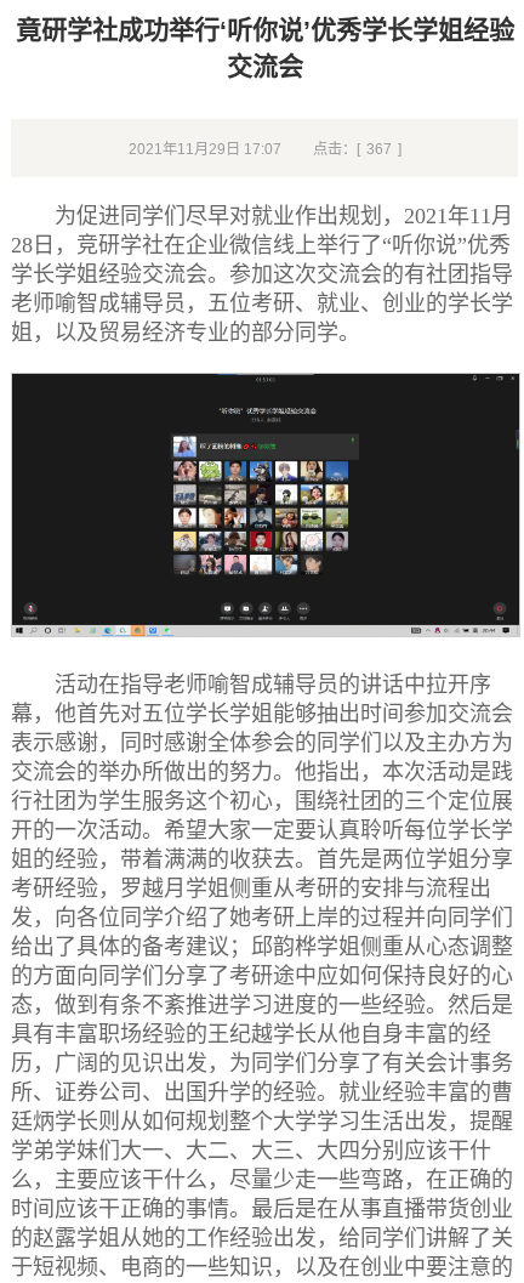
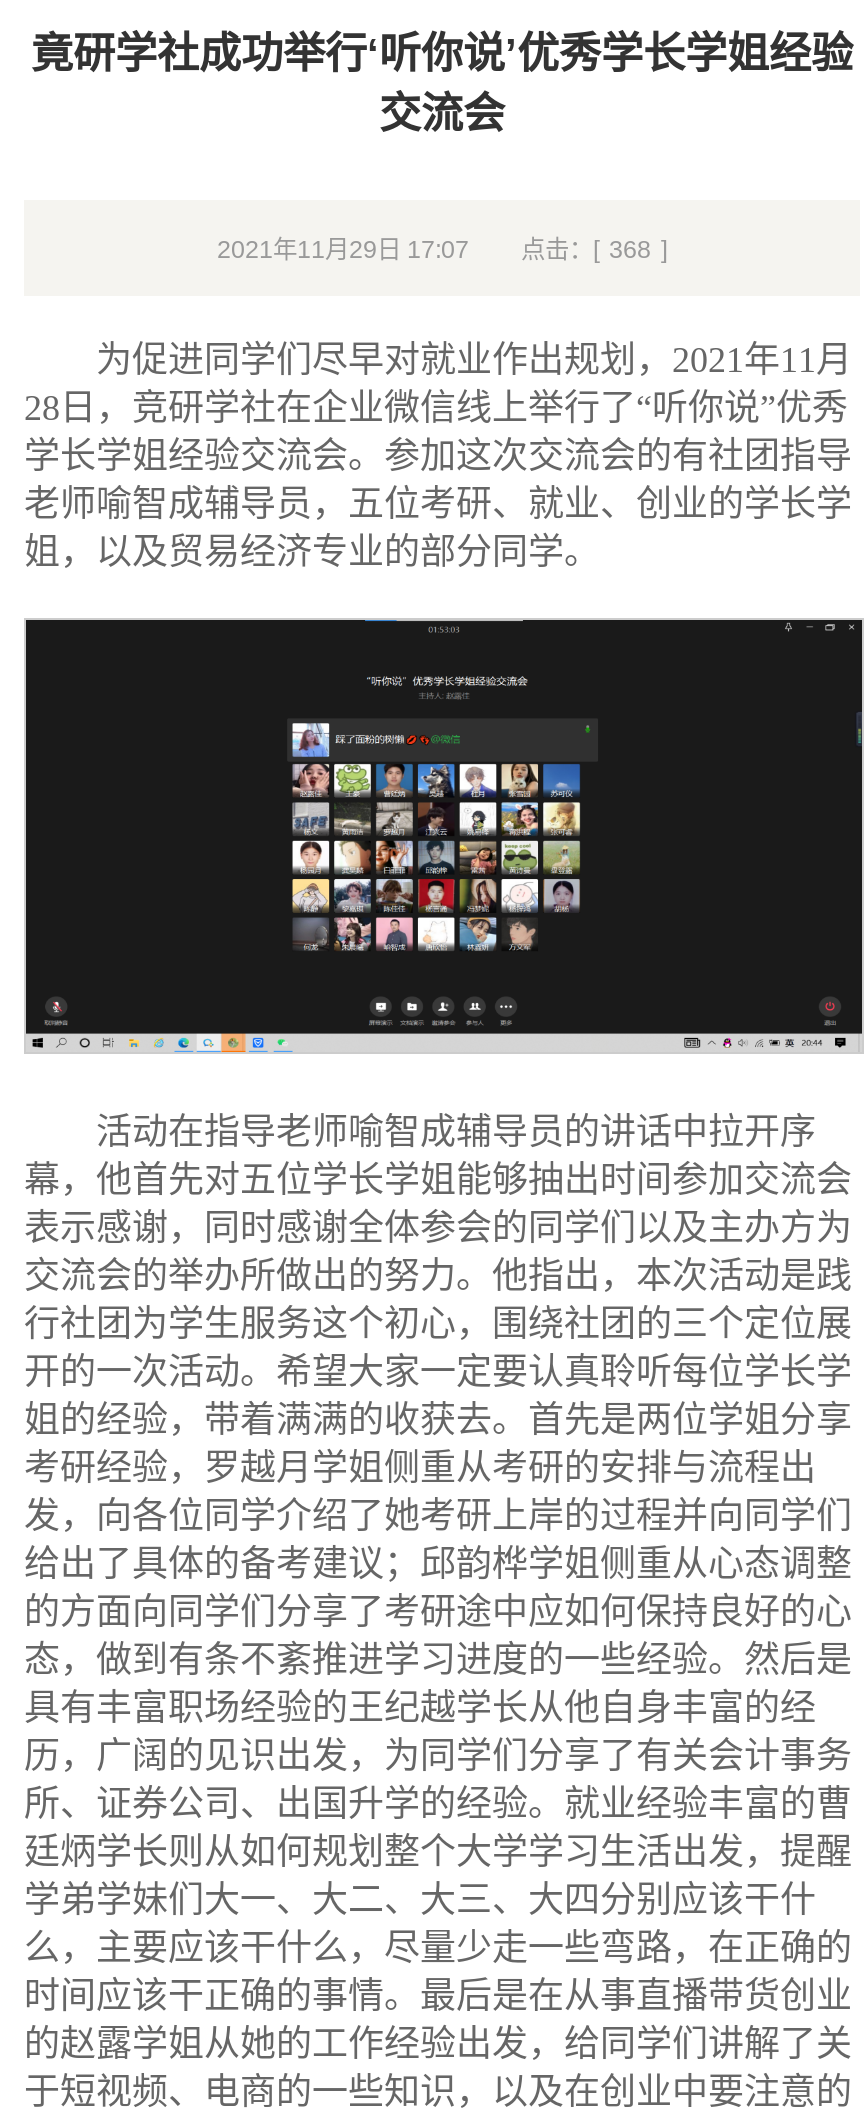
- 2021年11月29日 17:07 点击：[ 367 ]
+ 2021年11月29日 17:07 点击：[ 368 ]
